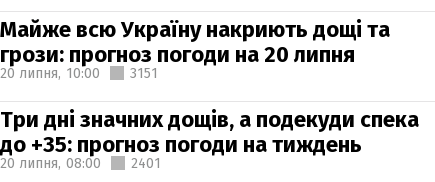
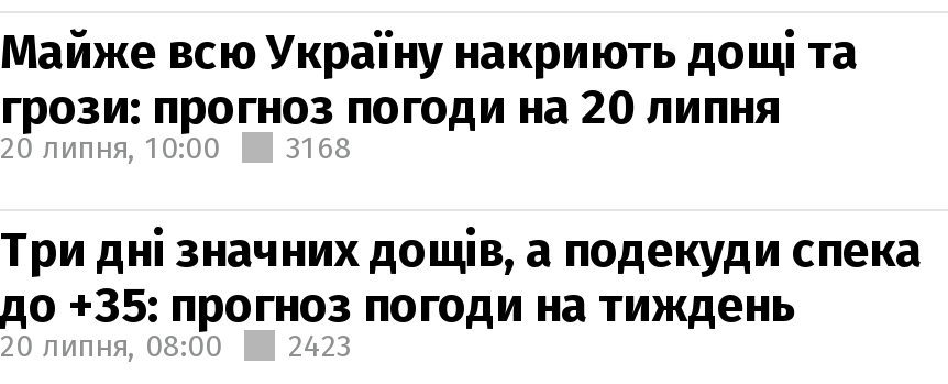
- 20 липня, 10:00 3151
+ 20 липня, 10:00 3168

- 20 липня, 08:00 2401
+ 20 липня, 08:00 2423
